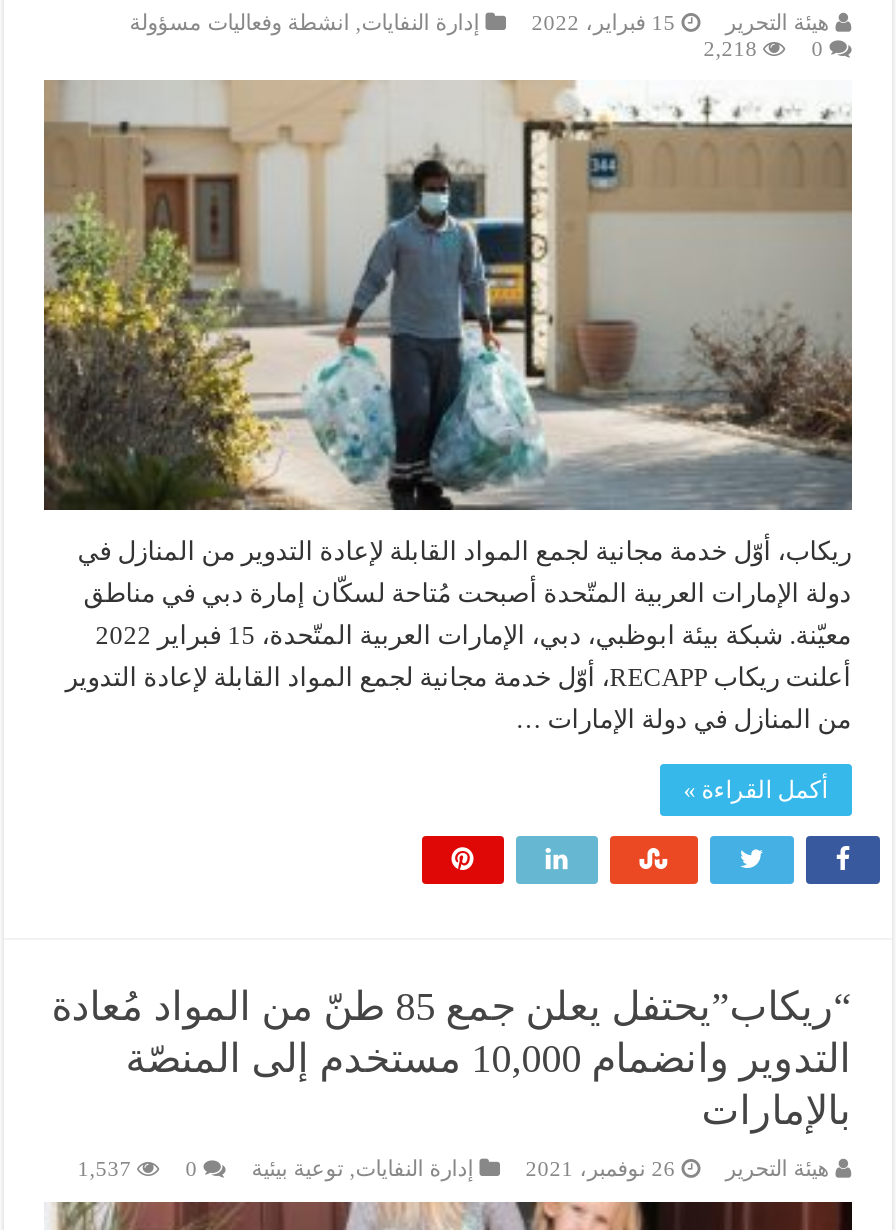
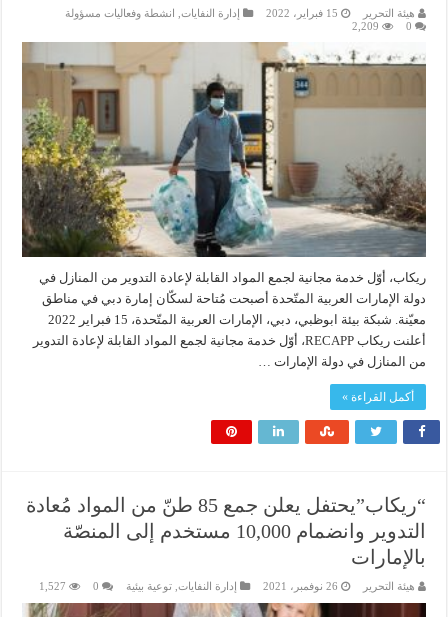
- 2,218
+ 2,209

- 1,537
+ 1,527
